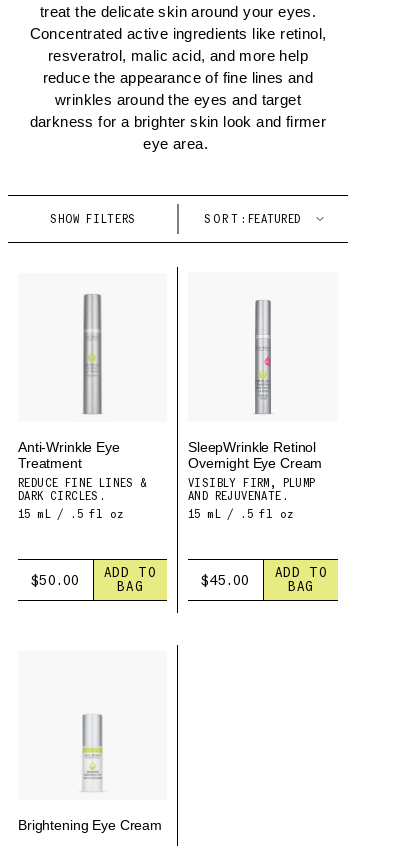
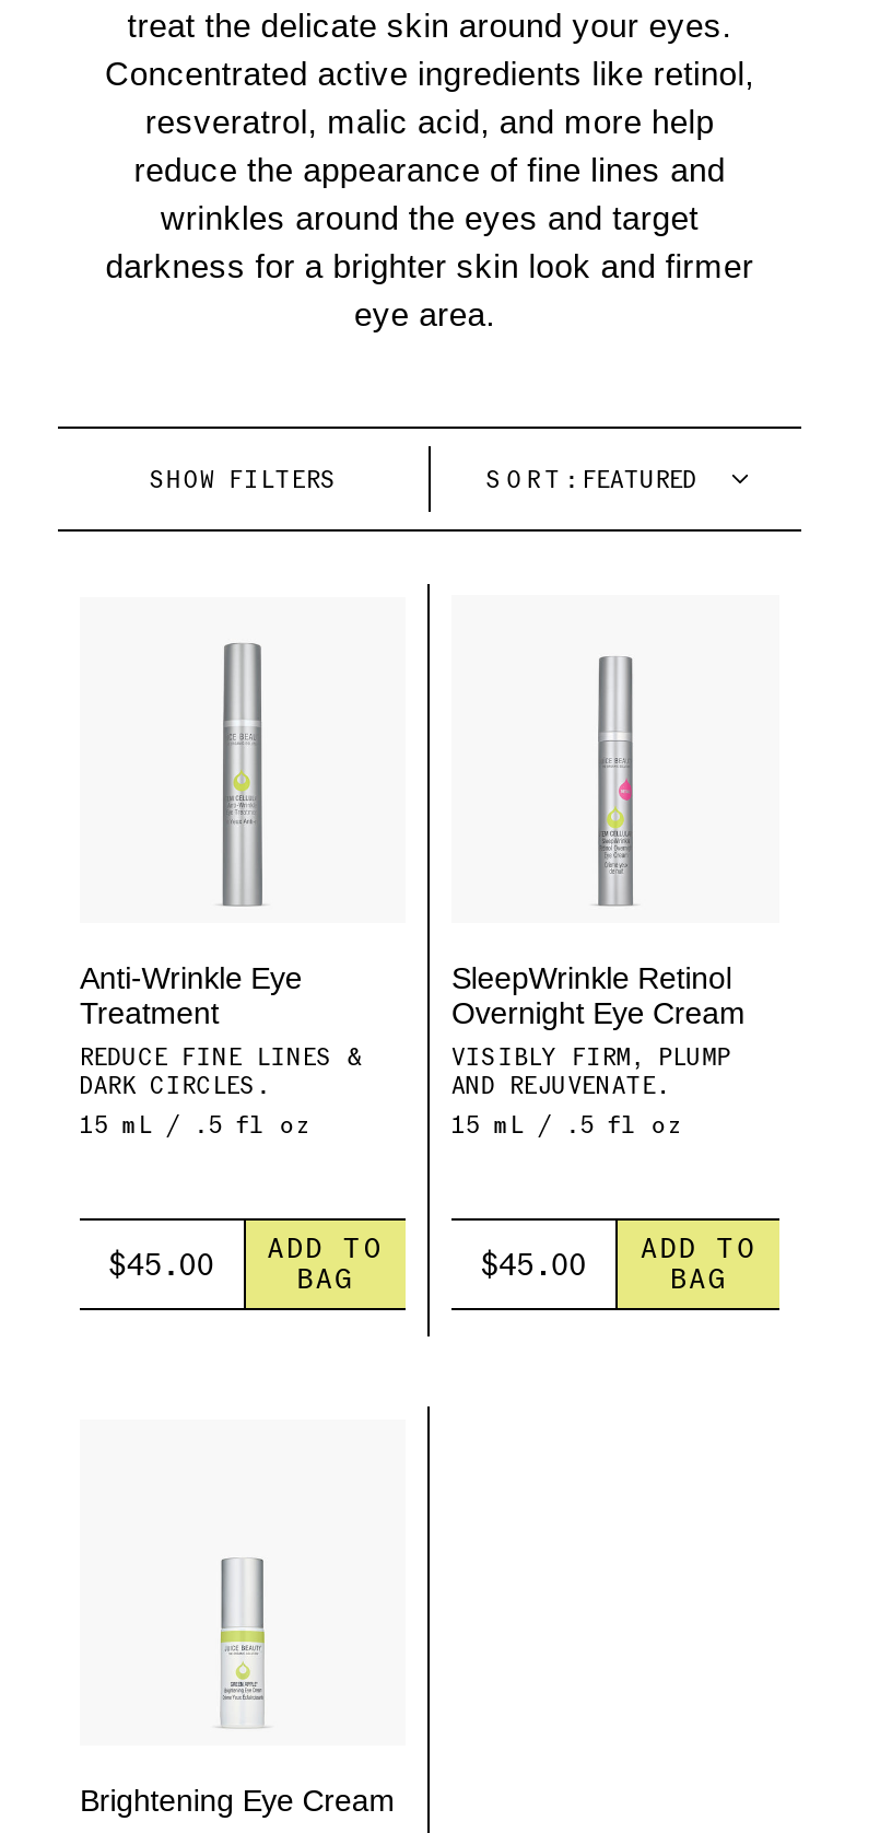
- $50.00
+ $45.00
